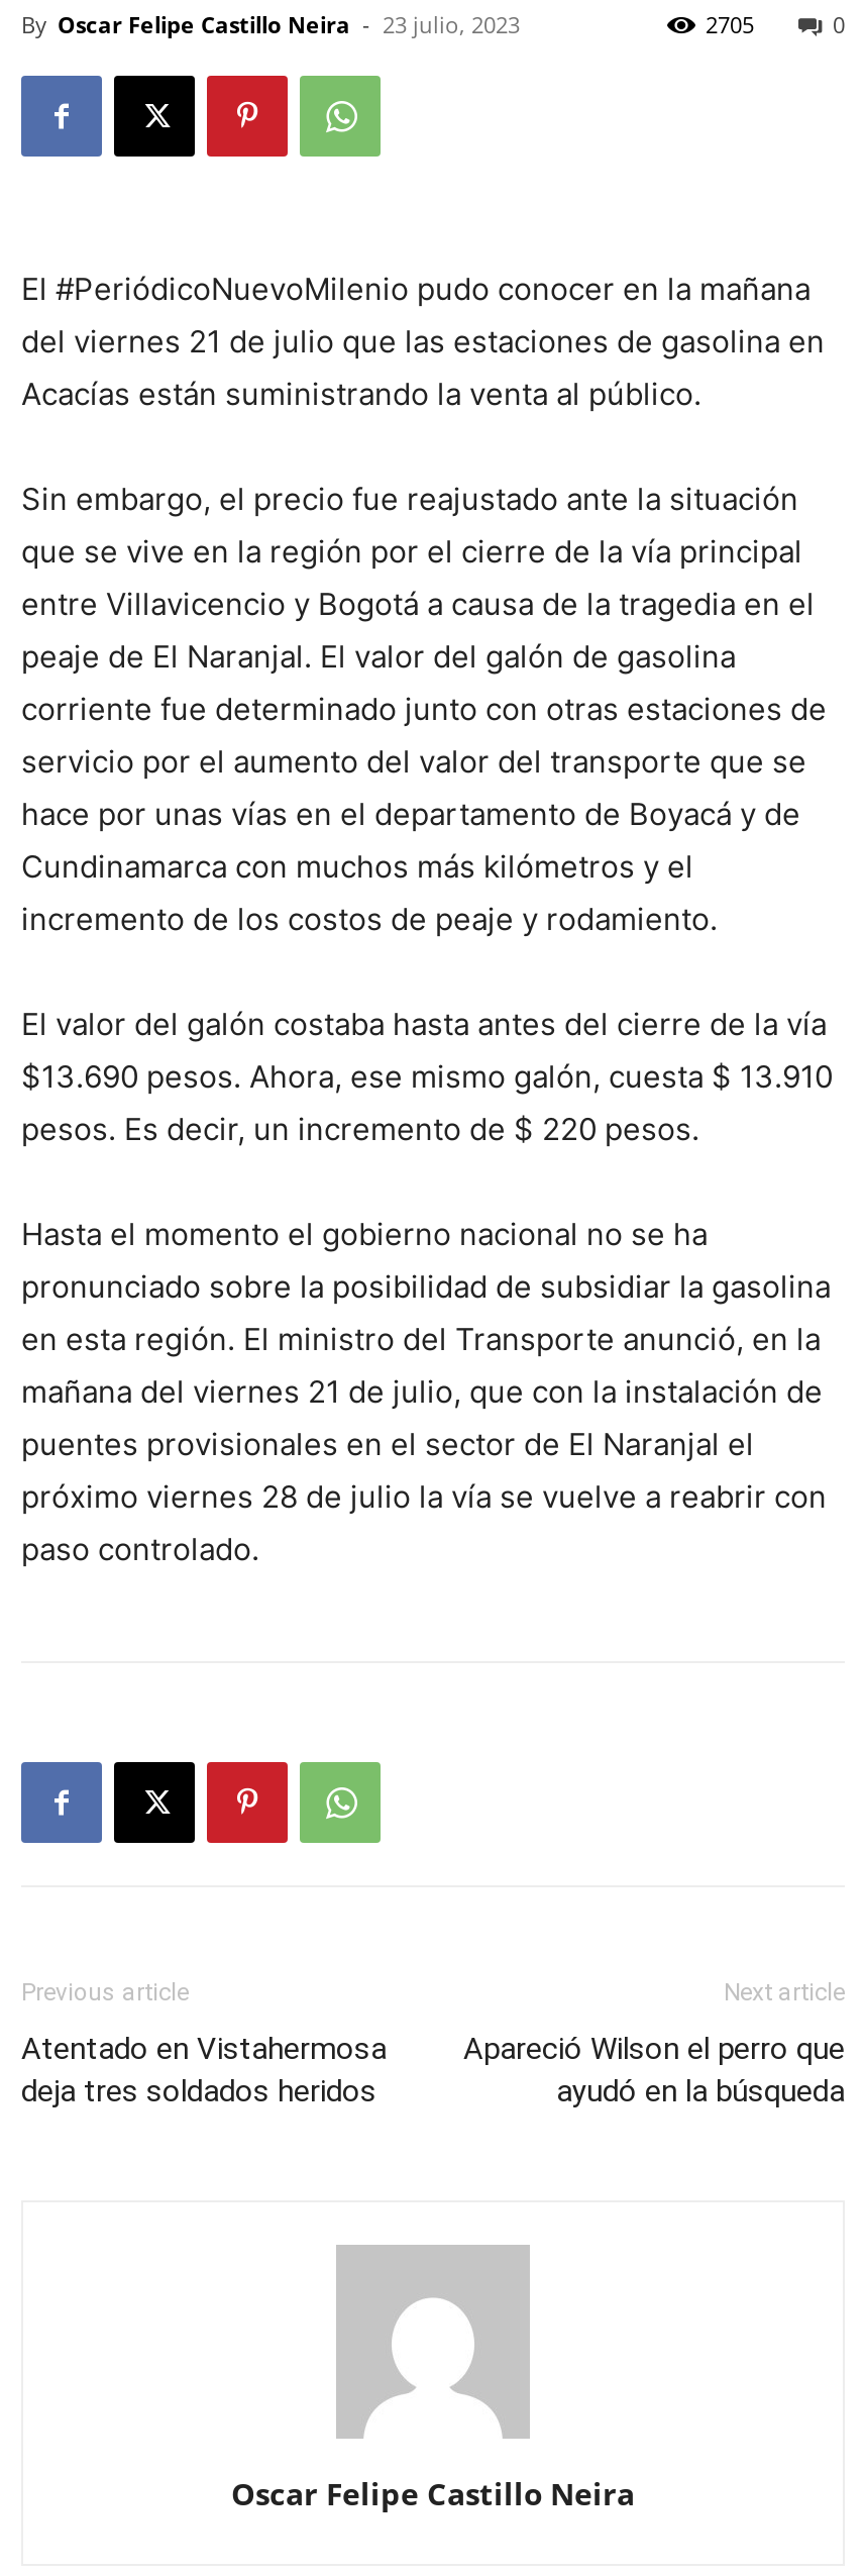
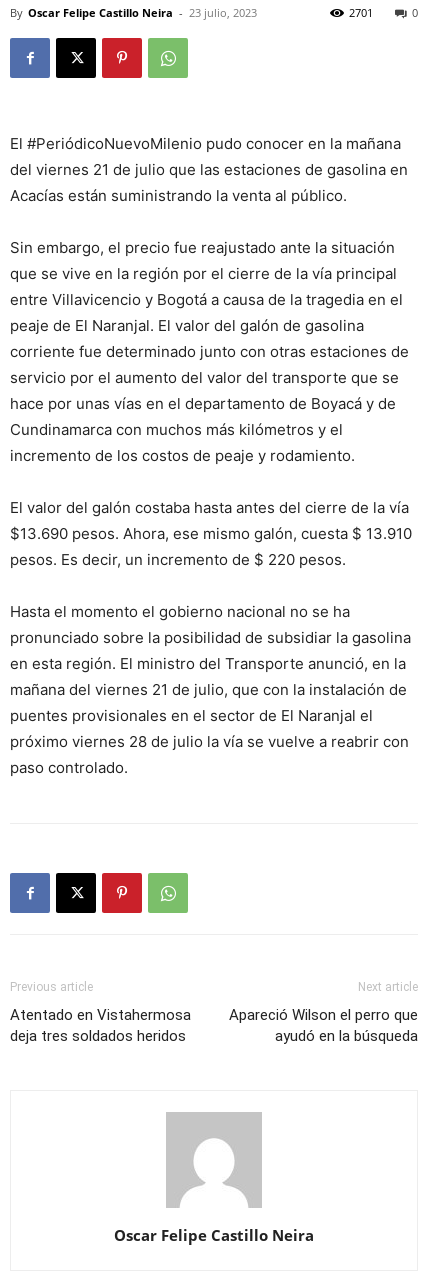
- 2705
+ 2701
